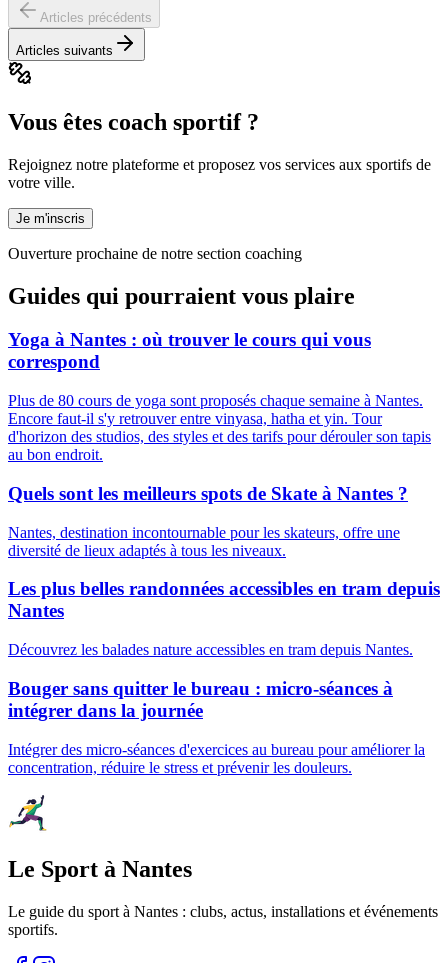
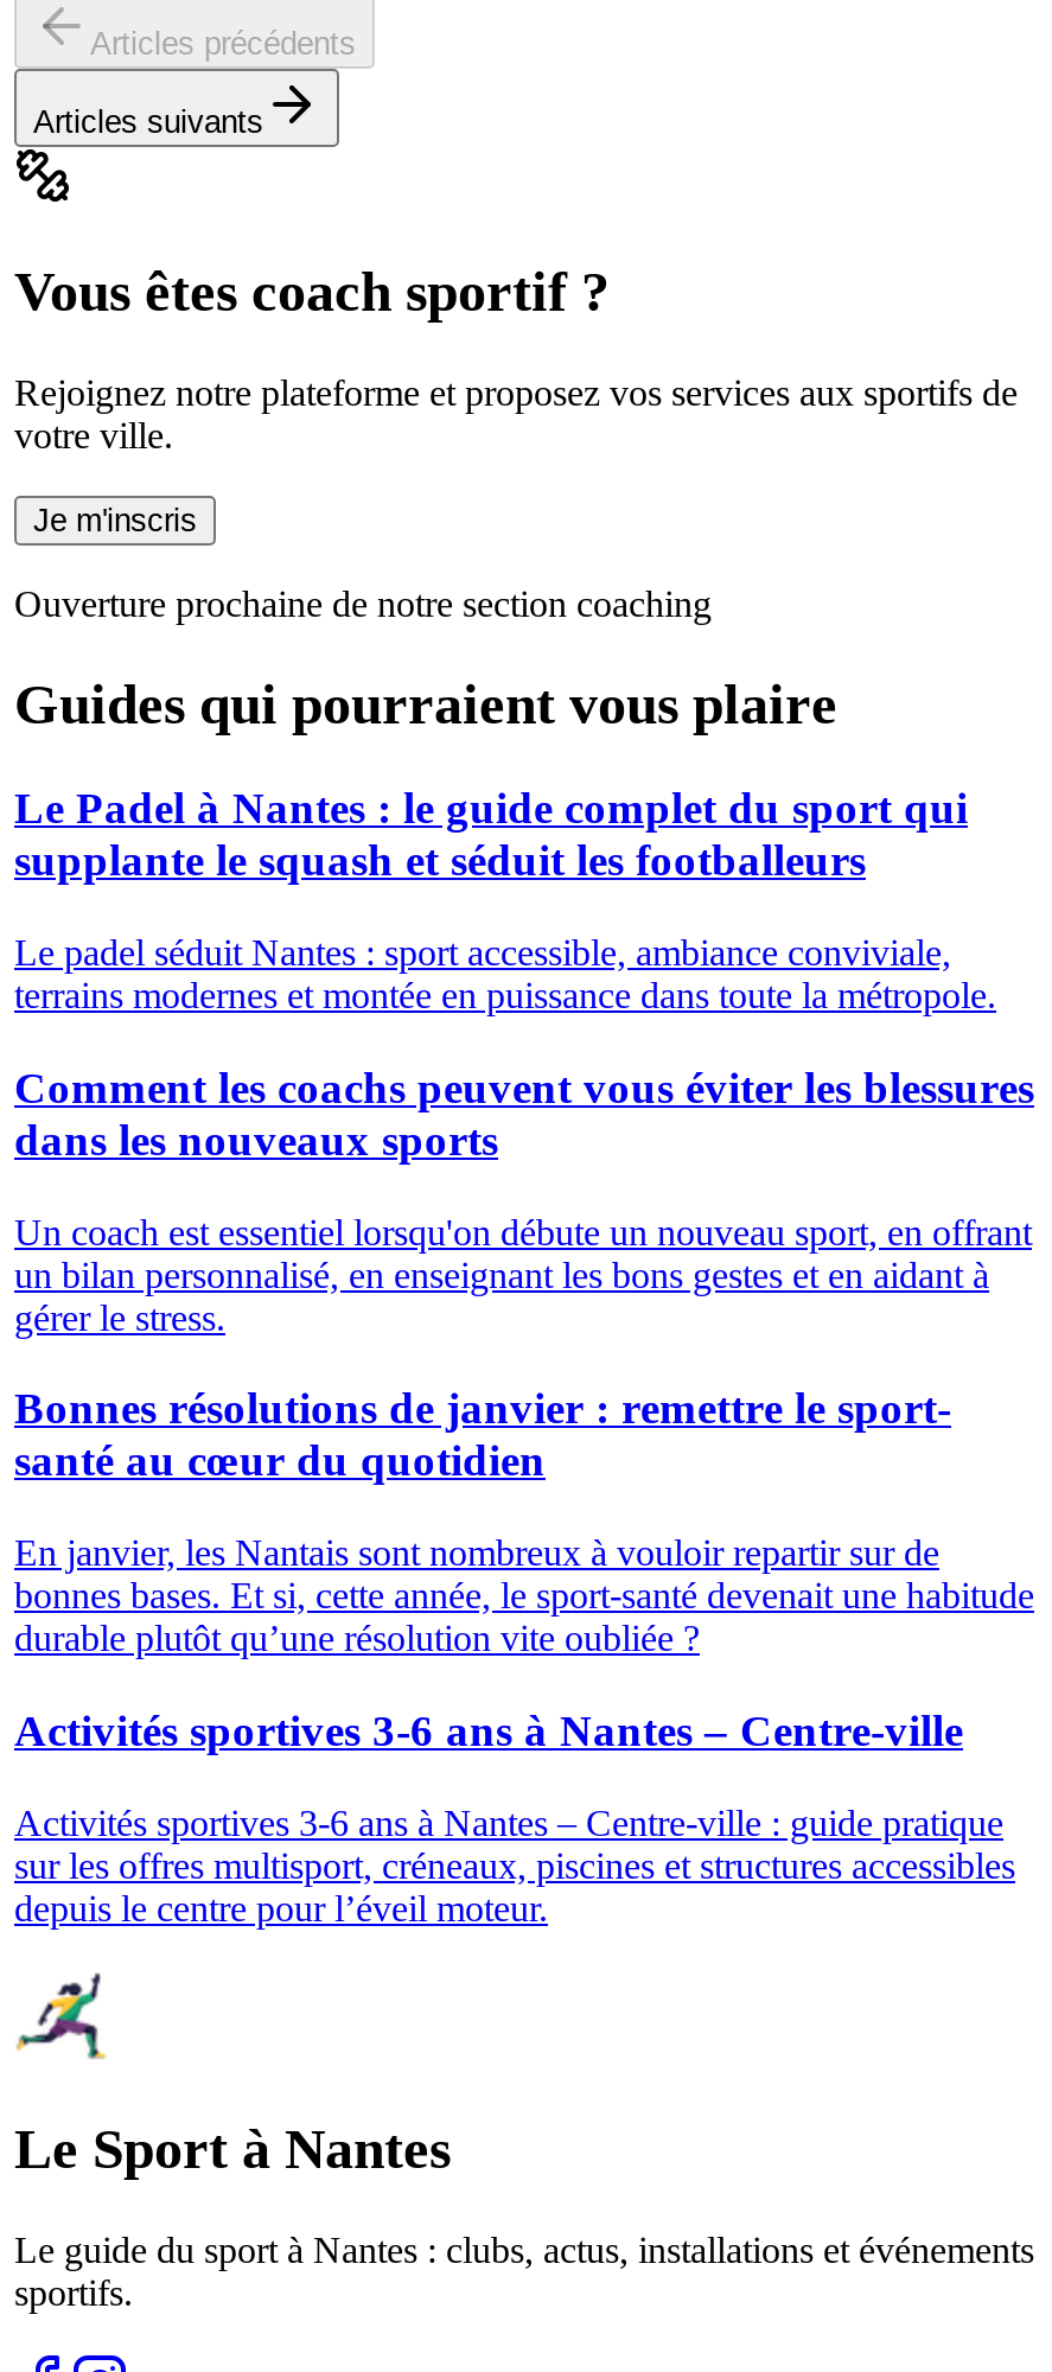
- Yoga à Nantes : où trouver le cours qui vous
- correspond
+ Le Padel à Nantes : le guide complet du sport qui
+ supplante le squash et séduit les footballeurs

- Plus de 80 cours de yoga sont proposés chaque semaine à Nantes.
- Encore faut-il s'y retrouver entre vinyasa, hatha et yin. Tour
- d'horizon des studios, des styles et des tarifs pour dérouler son tapis
- au bon endroit.
+ Le padel séduit Nantes : sport accessible, ambiance conviviale,
+ terrains modernes et montée en puissance dans toute la métropole.

- Quels sont les meilleurs spots de Skate à Nantes ?
+ Comment les coachs peuvent vous éviter les blessures
+ dans les nouveaux sports

- Nantes, destination incontournable pour les skateurs, offre une
- diversité de lieux adaptés à tous les niveaux.
+ Un coach est essentiel lorsqu'on débute un nouveau sport, en offrant
+ un bilan personnalisé, en enseignant les bons gestes et en aidant à
+ gérer le stress.

- Les plus belles randonnées accessibles en tram depuis
- Nantes
+ Bonnes résolutions de janvier : remettre le sport-
+ santé au cœur du quotidien

- Découvrez les balades nature accessibles en tram depuis Nantes.
+ En janvier, les Nantais sont nombreux à vouloir repartir sur de
+ bonnes bases. Et si, cette année, le sport-santé devenait une habitude
+ durable plutôt qu’une résolution vite oubliée ?

- Bouger sans quitter le bureau : micro-séances à
- intégrer dans la journée
+ Activités sportives 3-6 ans à Nantes – Centre-ville

- Intégrer des micro-séances d'exercices au bureau pour améliorer la
- concentration, réduire le stress et prévenir les douleurs.
+ Activités sportives 3-6 ans à Nantes – Centre-ville : guide pratique
+ sur les offres multisport, créneaux, piscines et structures accessibles
+ depuis le centre pour l’éveil moteur.
